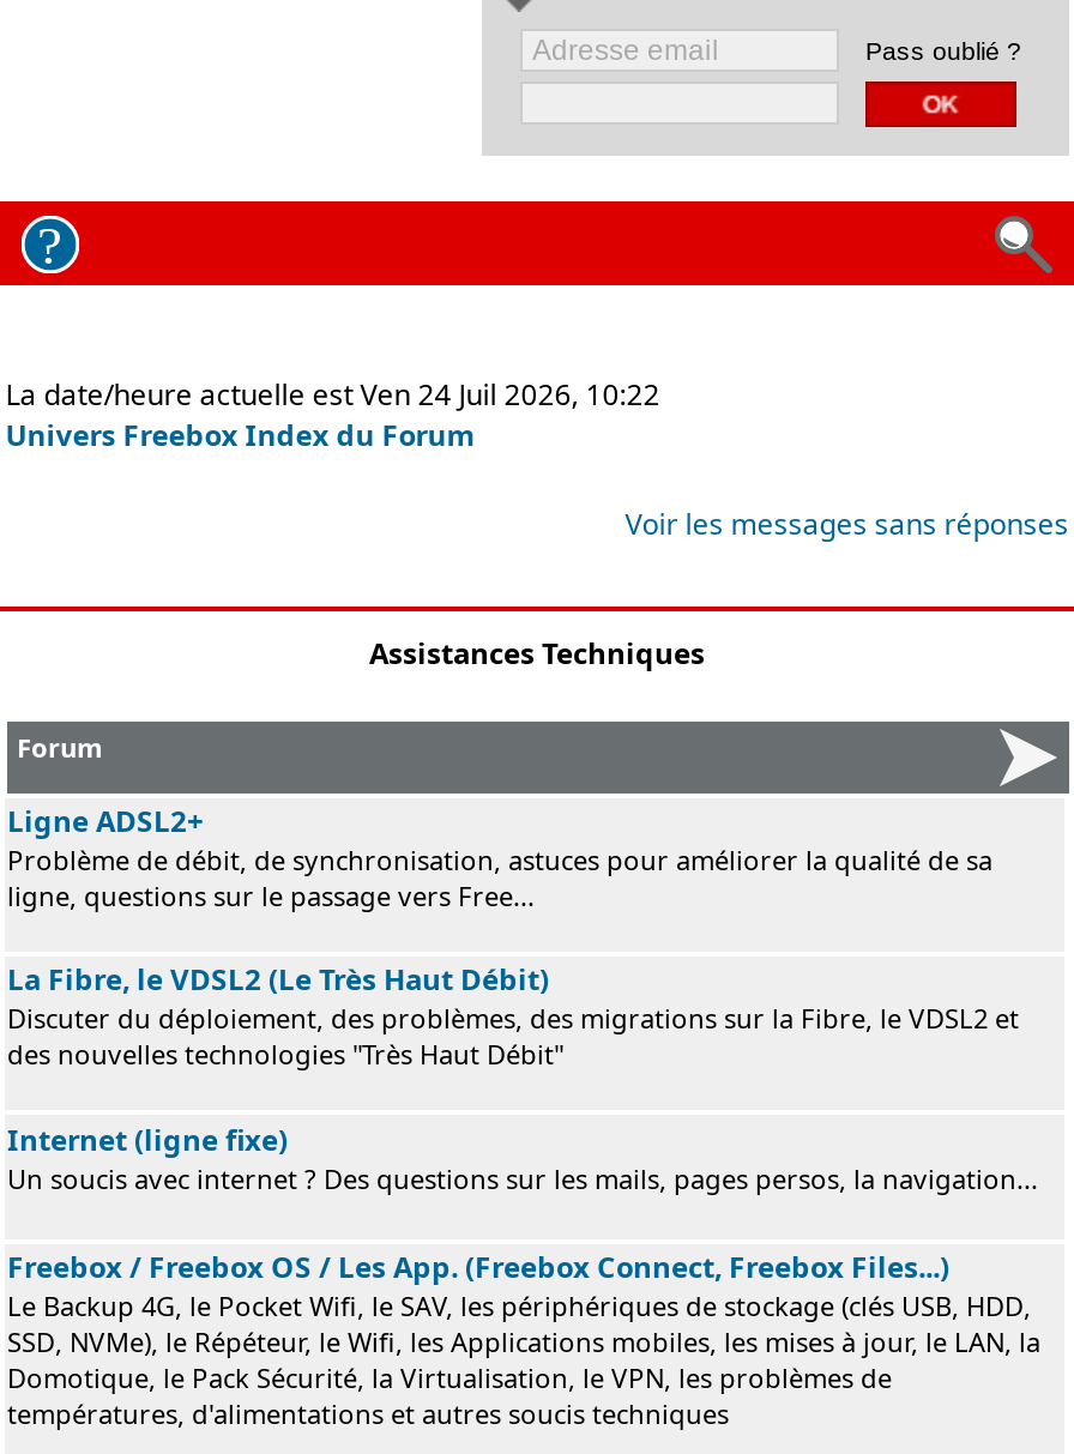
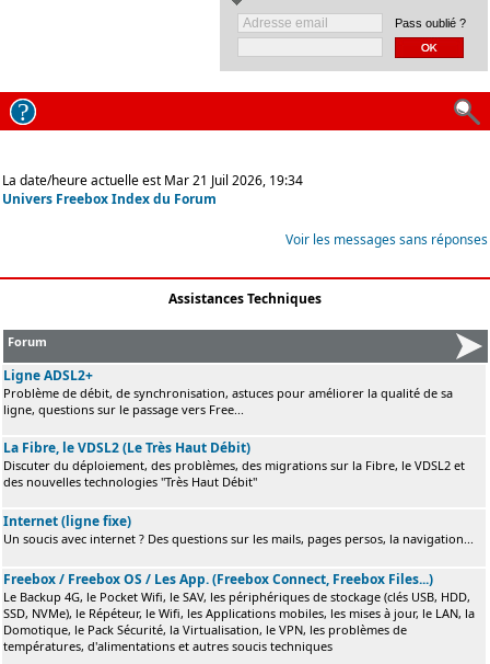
- La date/heure actuelle est Ven 24 Juil 2026, 10:22
+ La date/heure actuelle est Mar 21 Juil 2026, 19:34
